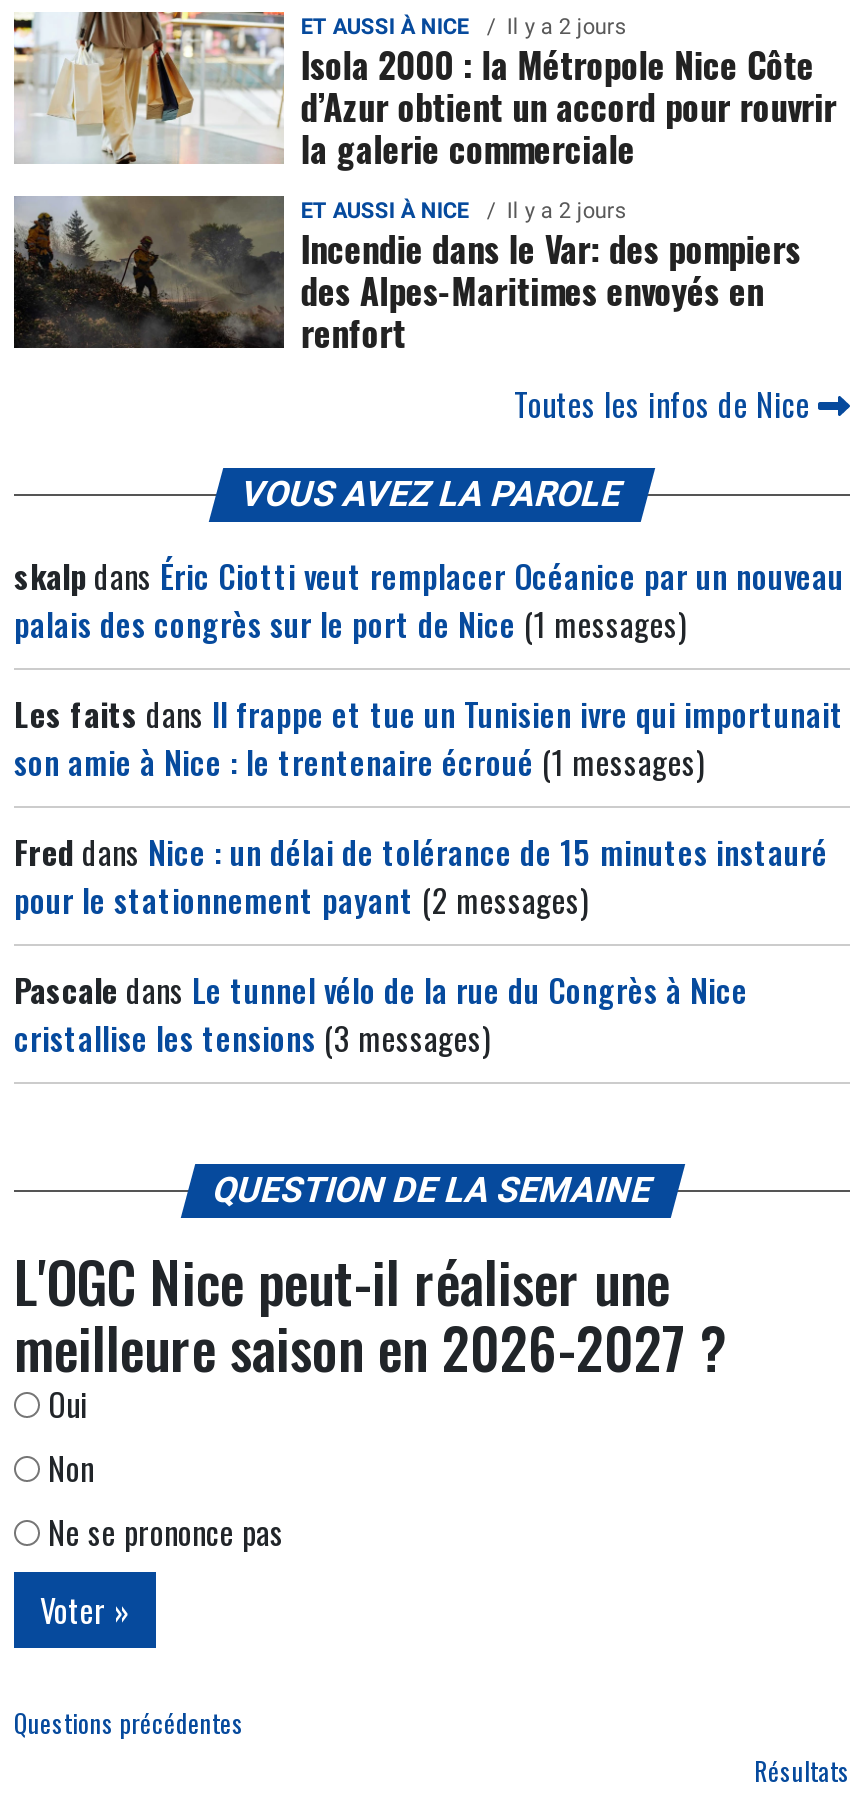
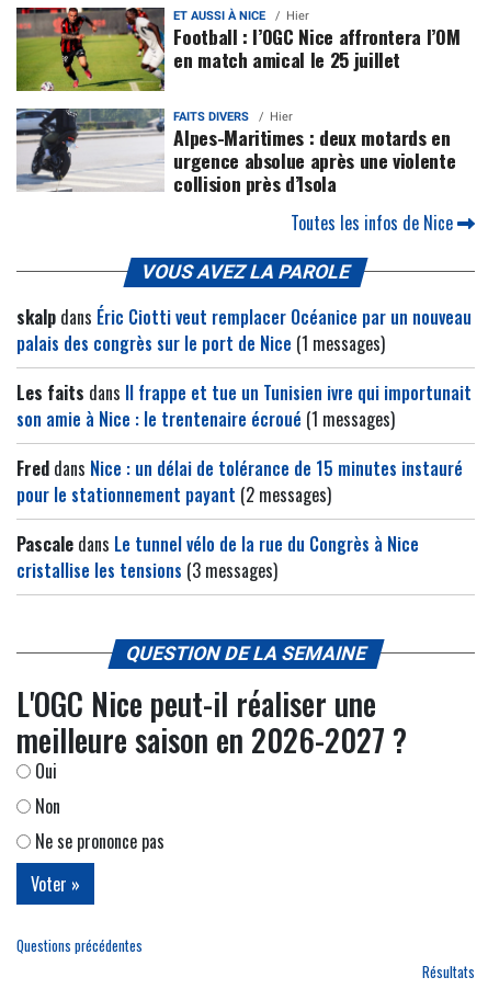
- [image]
- Il y a 2 jours
- Isola 2000 : la Métropole Nice Côte
- d’Azur obtient un accord pour rouvrir
- la galerie commerciale
+ [image]
+ Hier
+ Football : l’OGC Nice affrontera l’OM
+ en match amical le 25 juillet

- [image]
- ET AUSSI À NICE
- Il y a 2 jours
- Incendie dans le Var: des pompiers
- des Alpes-Maritimes envoyés en
- renfort
+ [image]
+ FAITS DIVERS
+ Hier
+ Alpes-Maritimes : deux motards en
+ urgence absolue après une violente
+ collision près d’Isola
